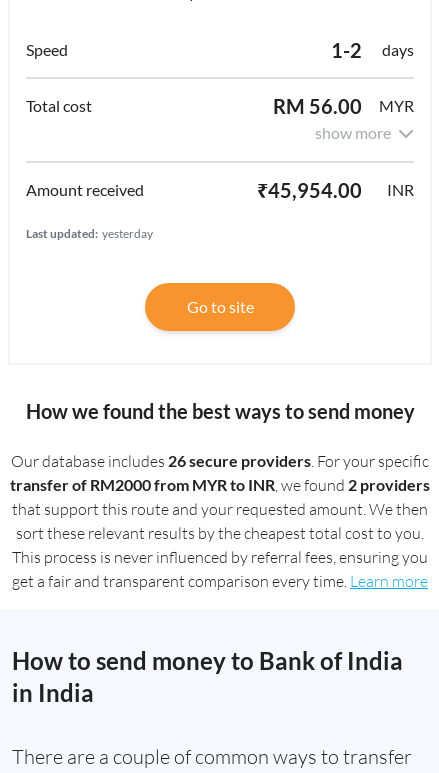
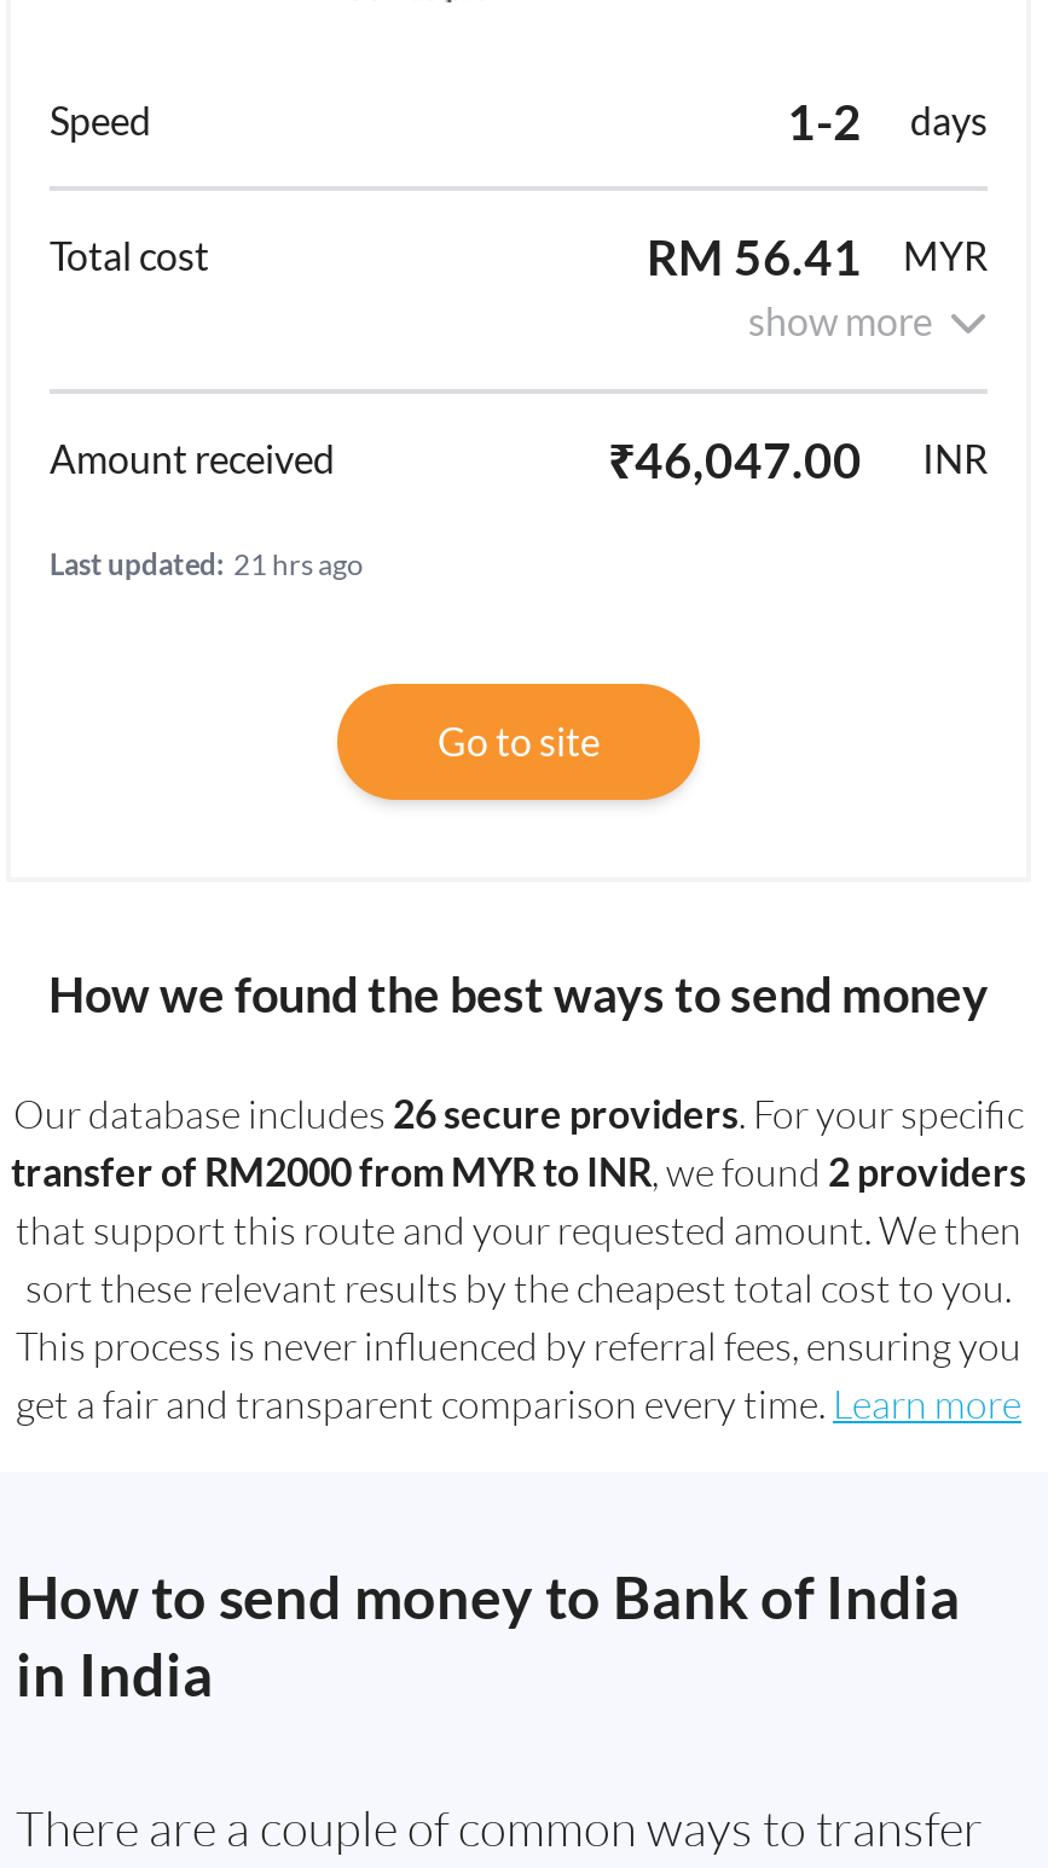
- RM 56.00 MYR
+ RM 56.41 MYR

- ₹45,954.00 INR
+ ₹46,047.00 INR

- Last updated: yesterday
+ Last updated: 21 hrs ago
